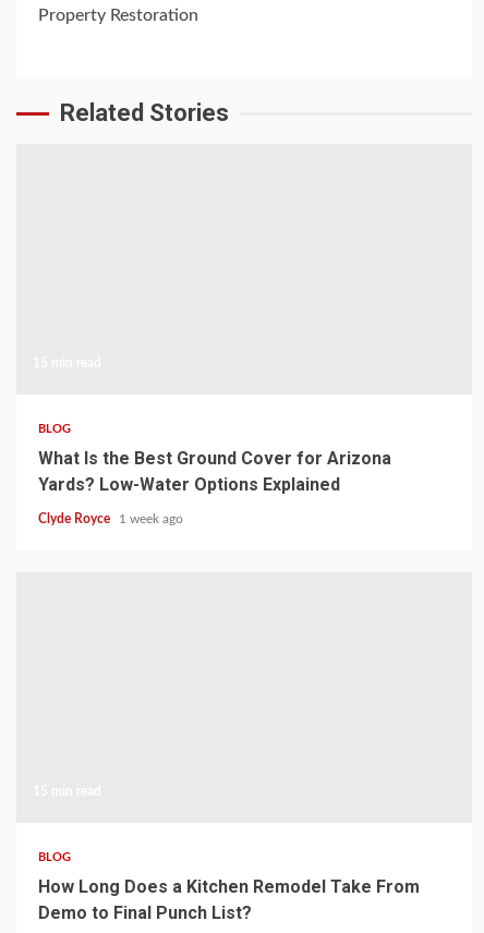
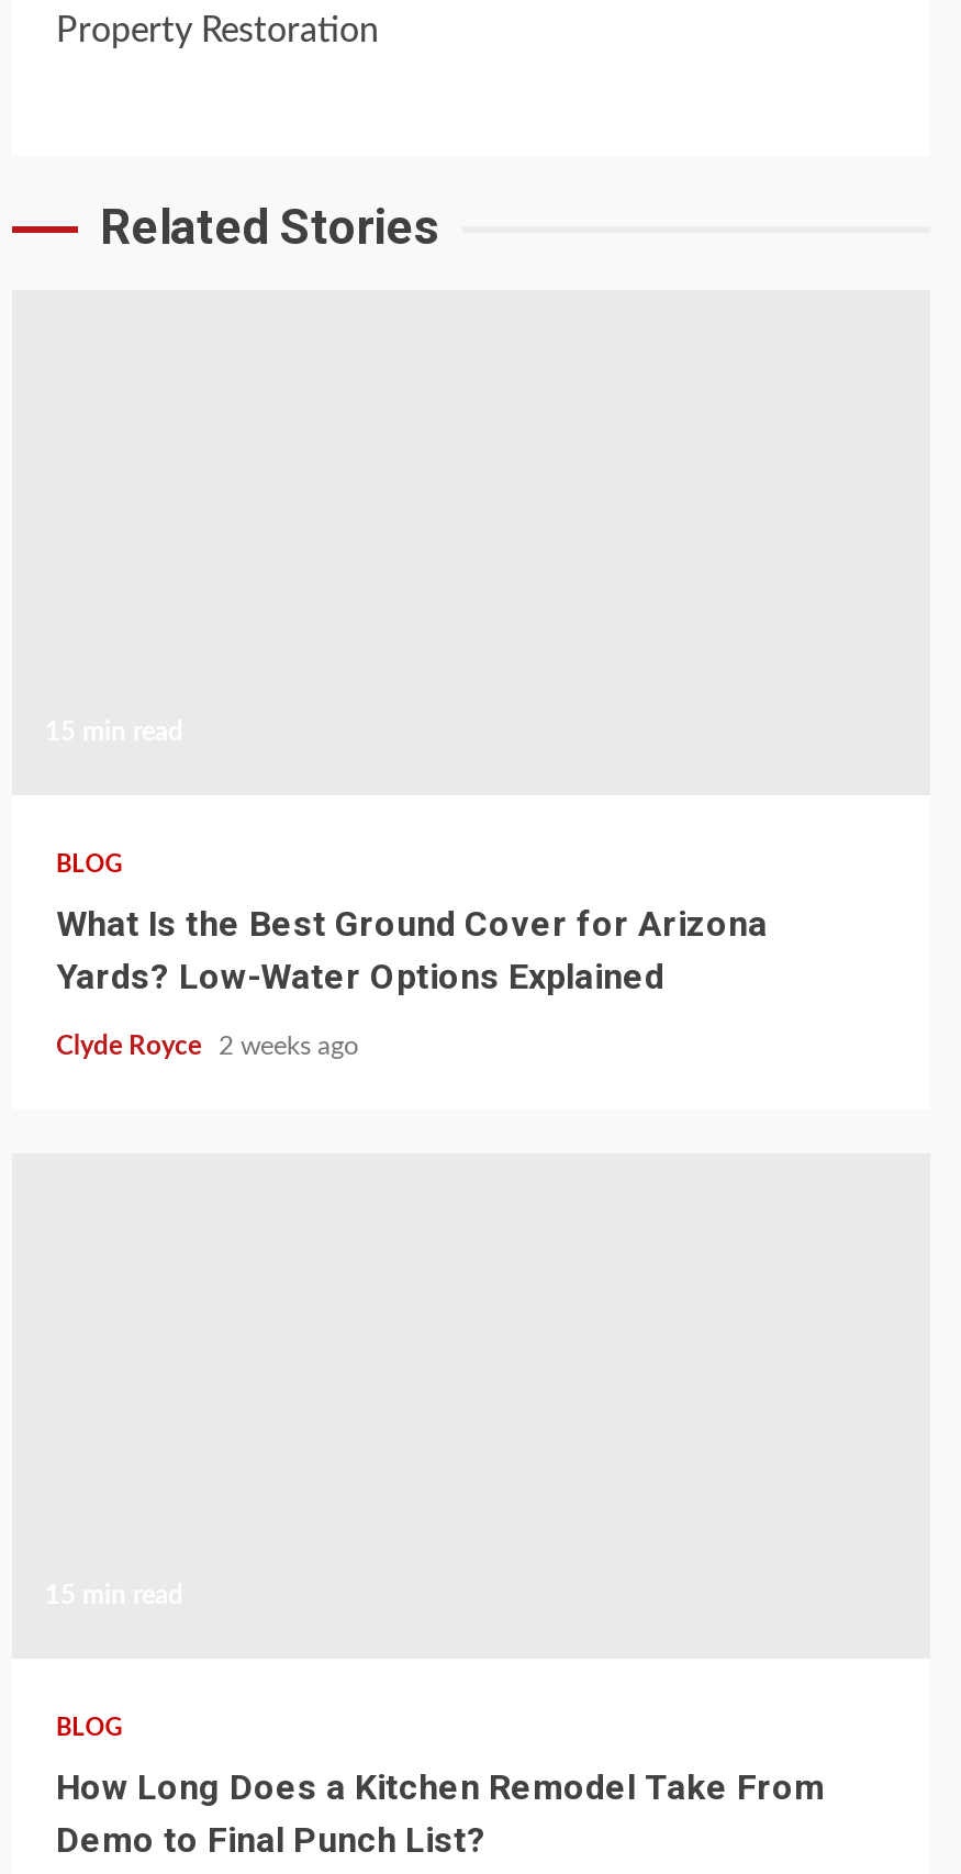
- Clyde Royce 1 week ago
+ Clyde Royce 2 weeks ago
